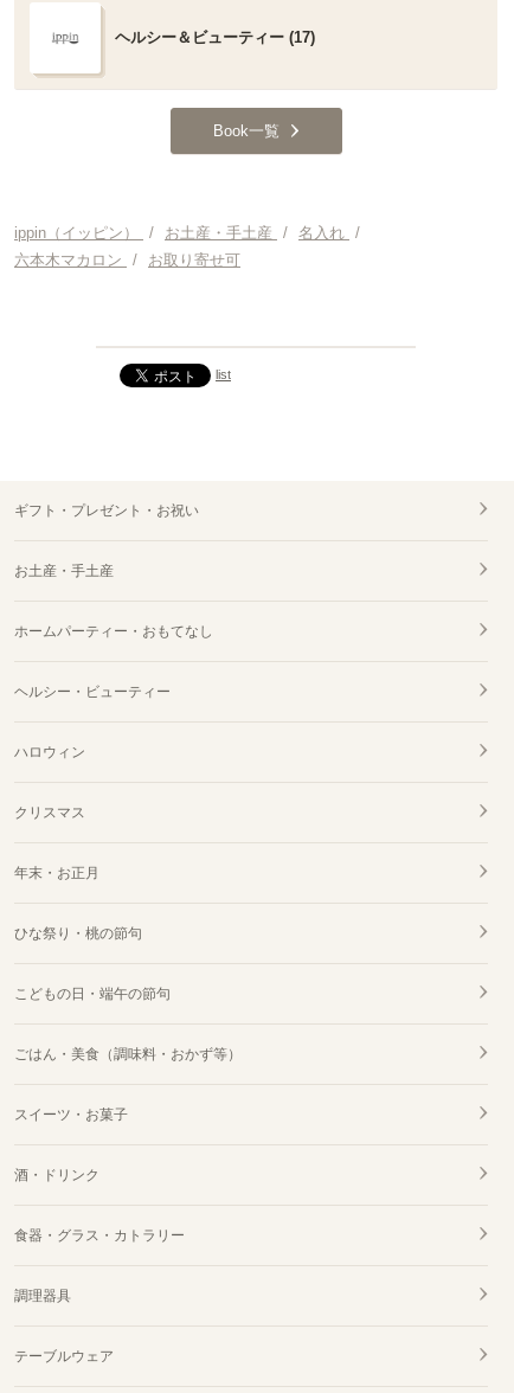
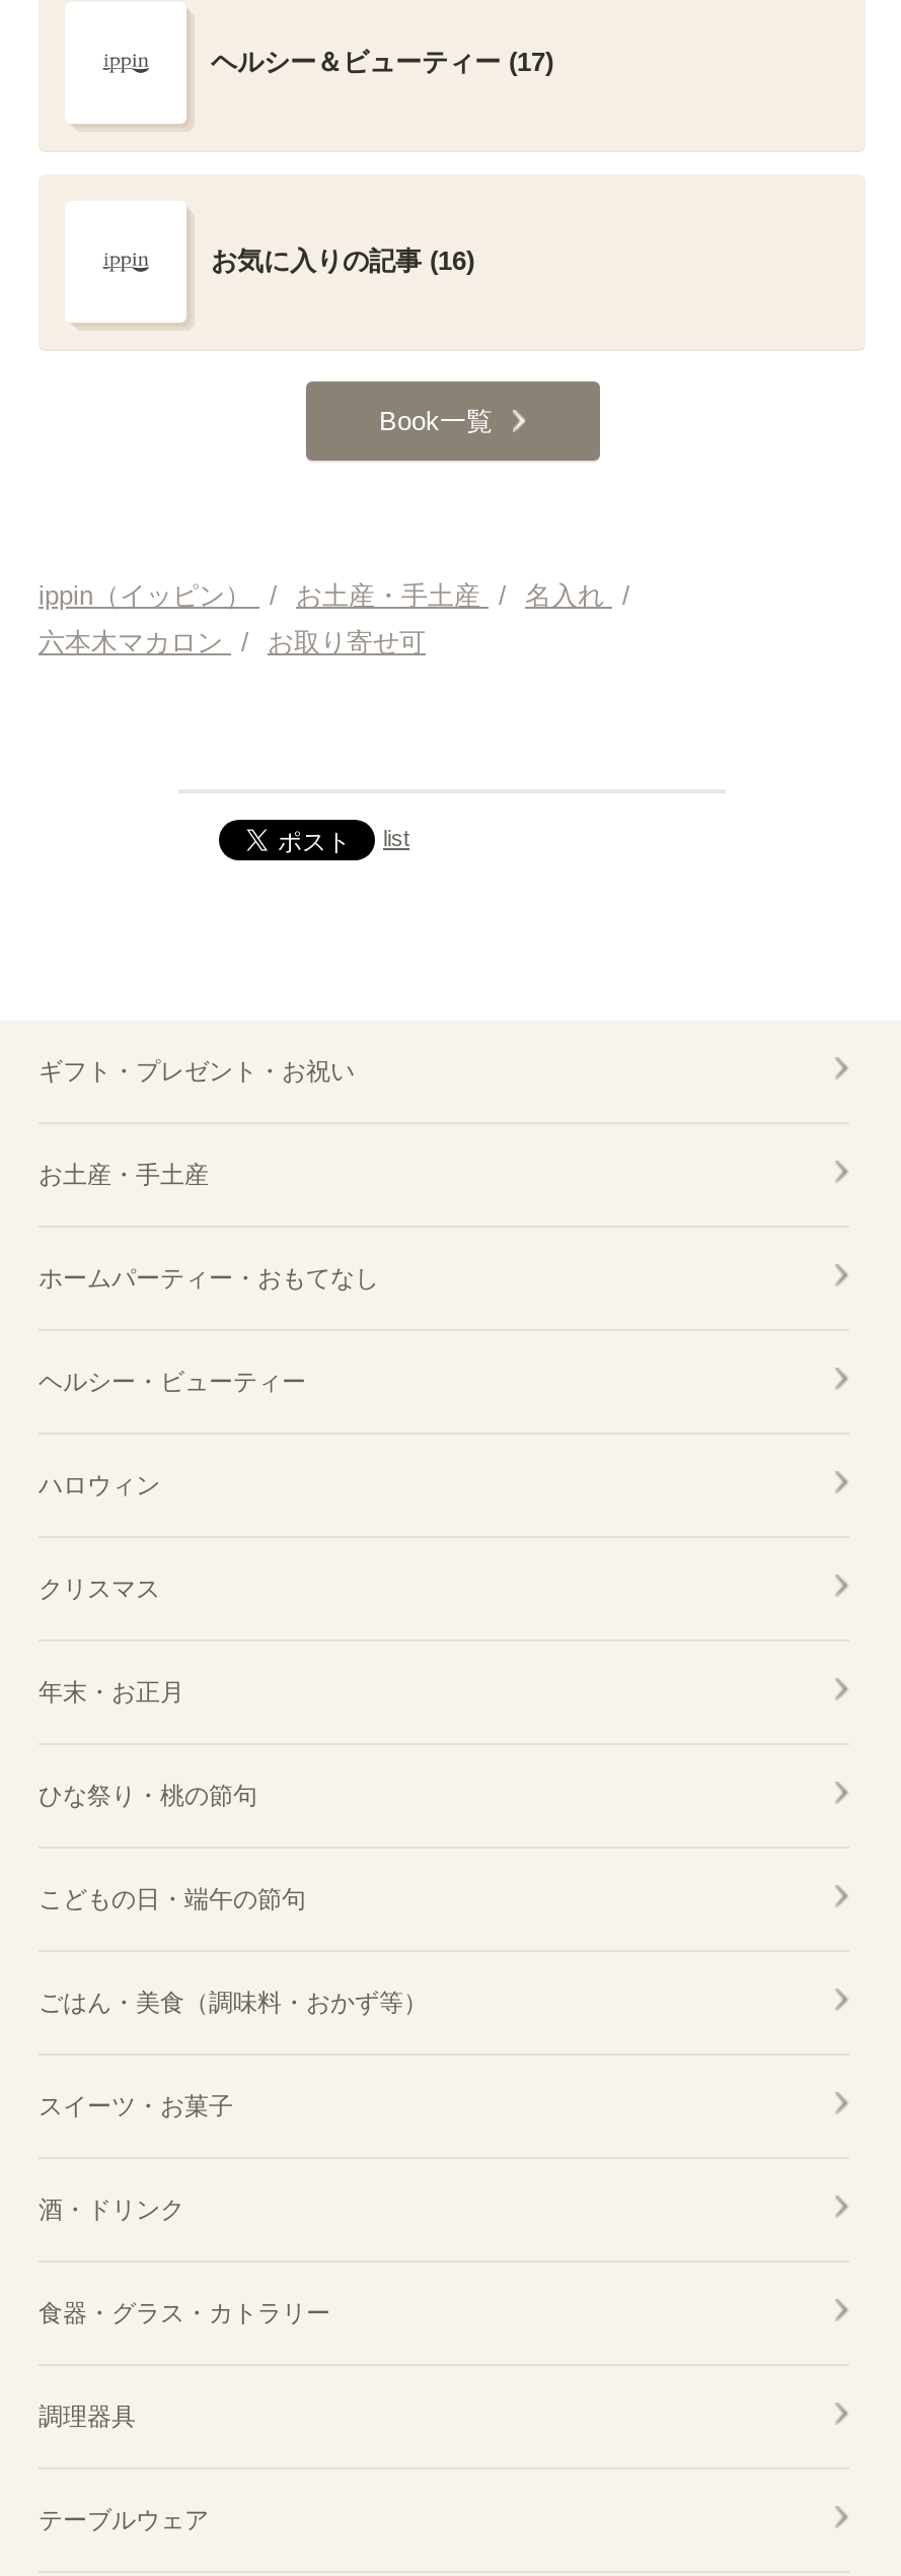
+ お気に入りの記事 (16)
